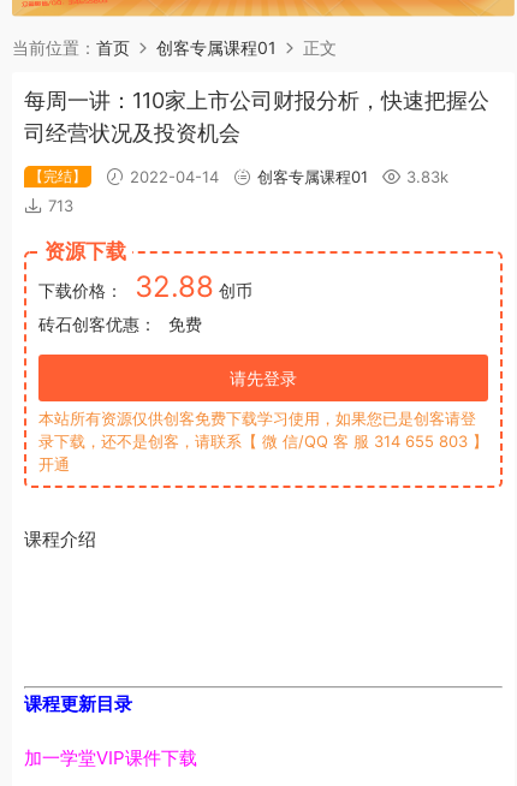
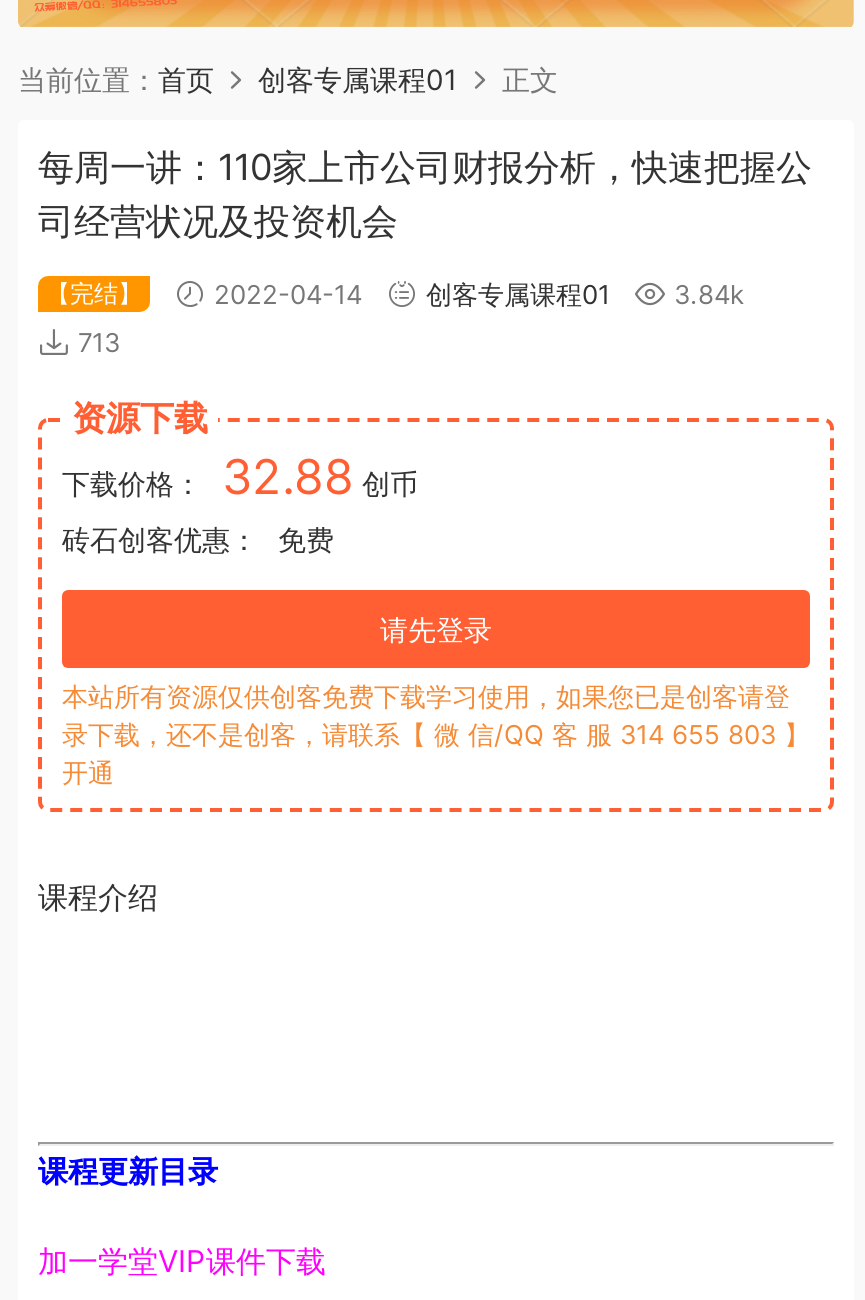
- 2022-04-14 创客专属课程01 3.83k
+ 2022-04-14 创客专属课程01 3.84k
